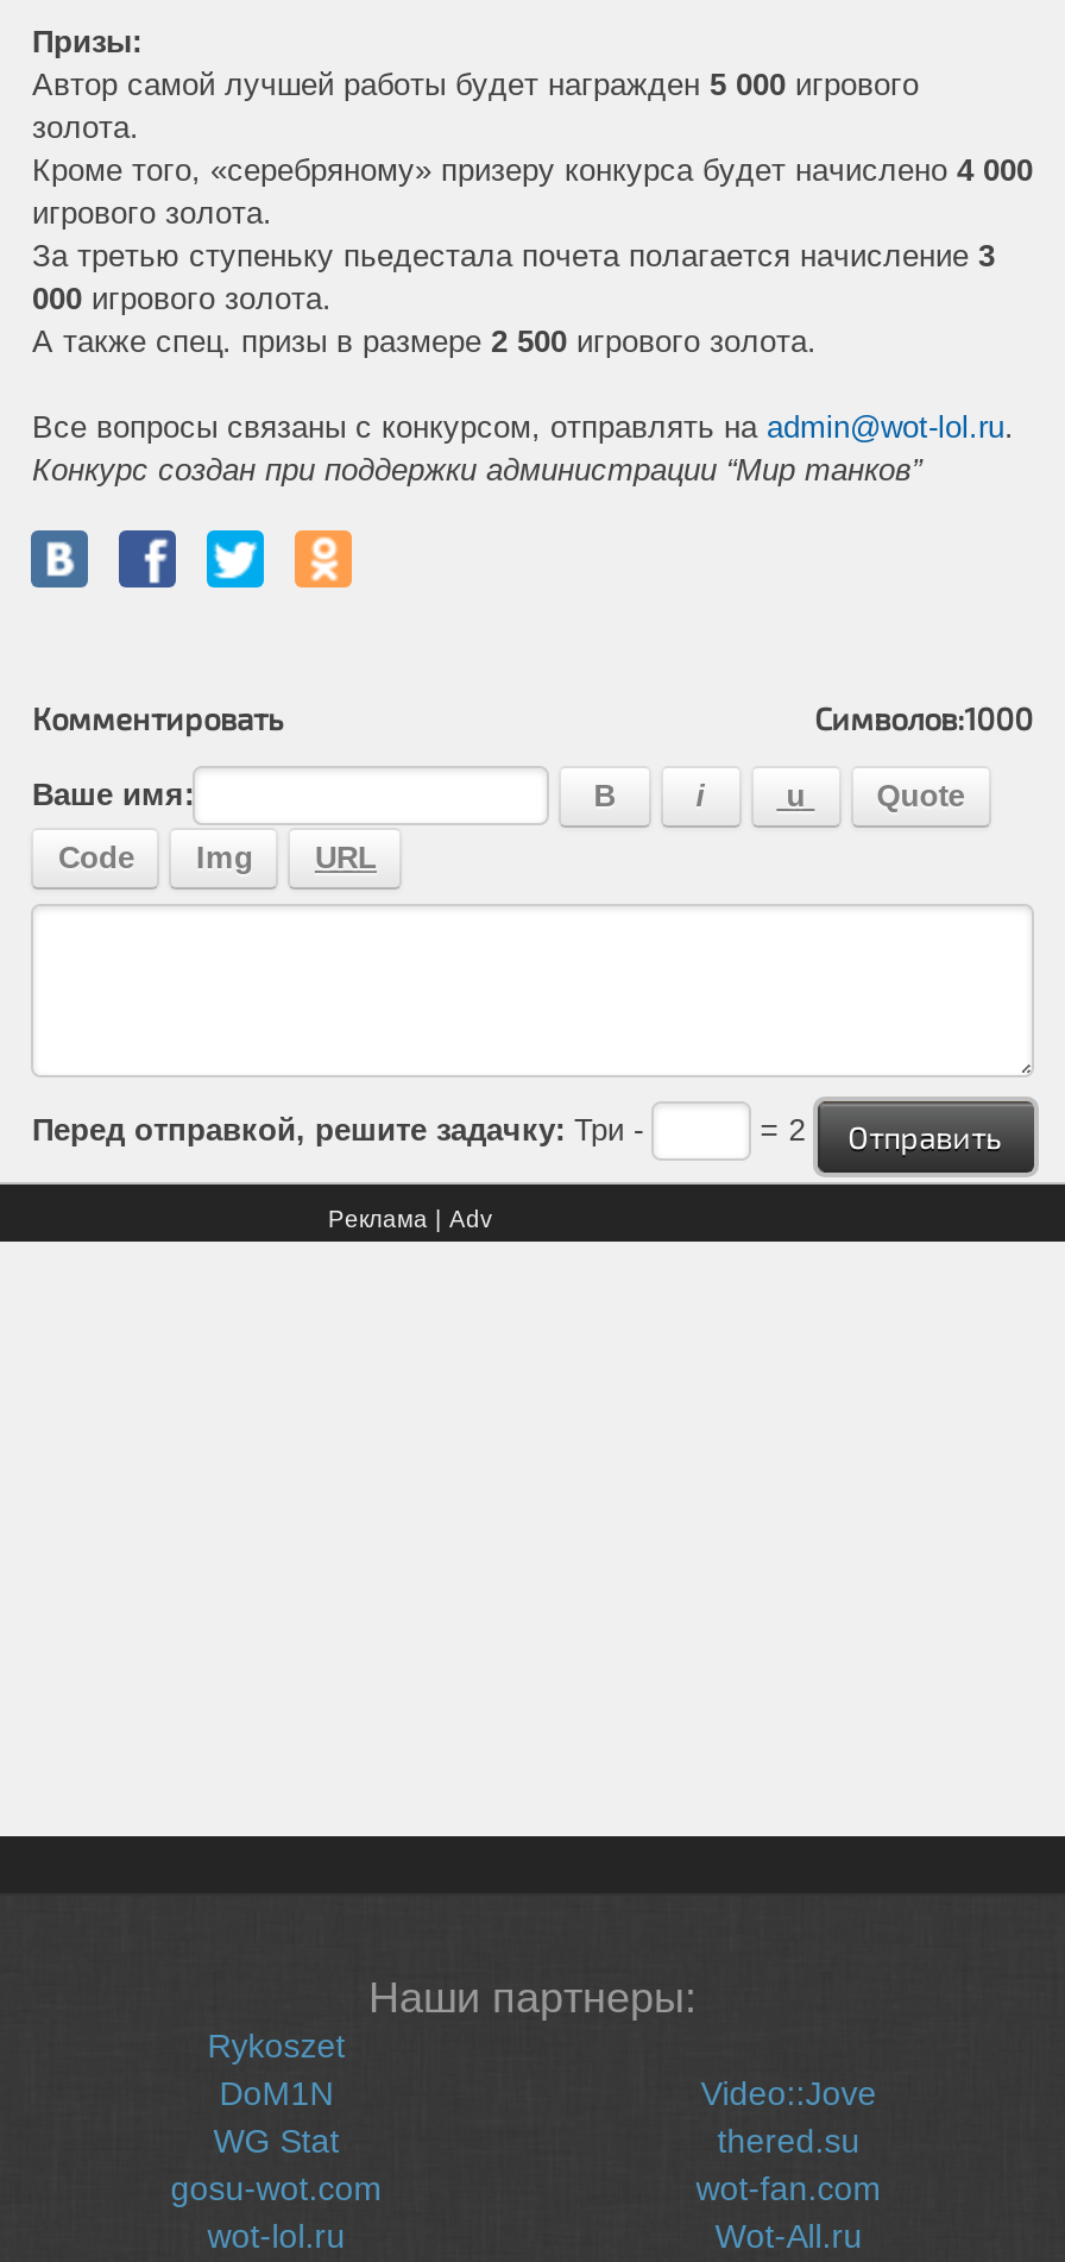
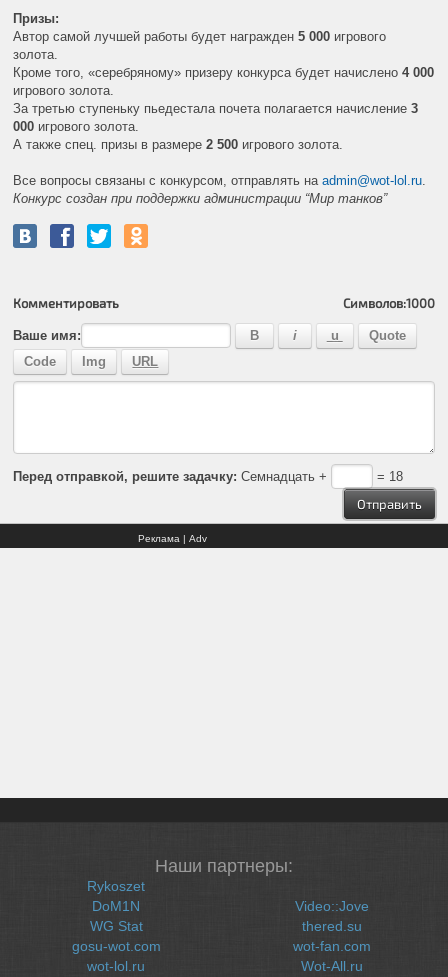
- Перед отправкой, решите задачку: Три -
+ Перед отправкой, решите задачку: Семнадцать +

- = 2
+ = 18
